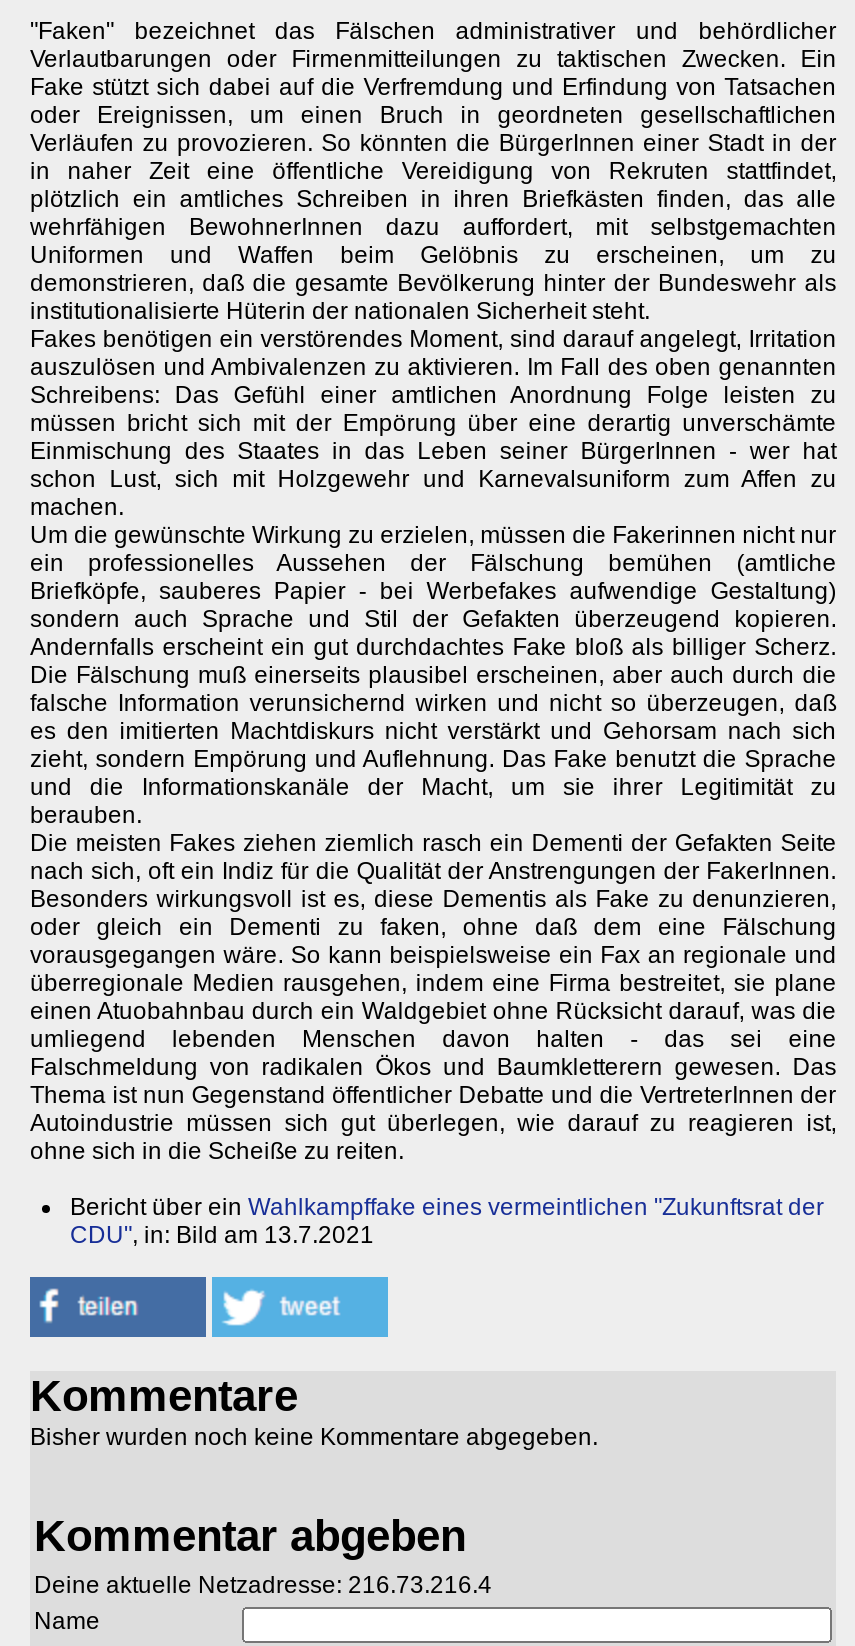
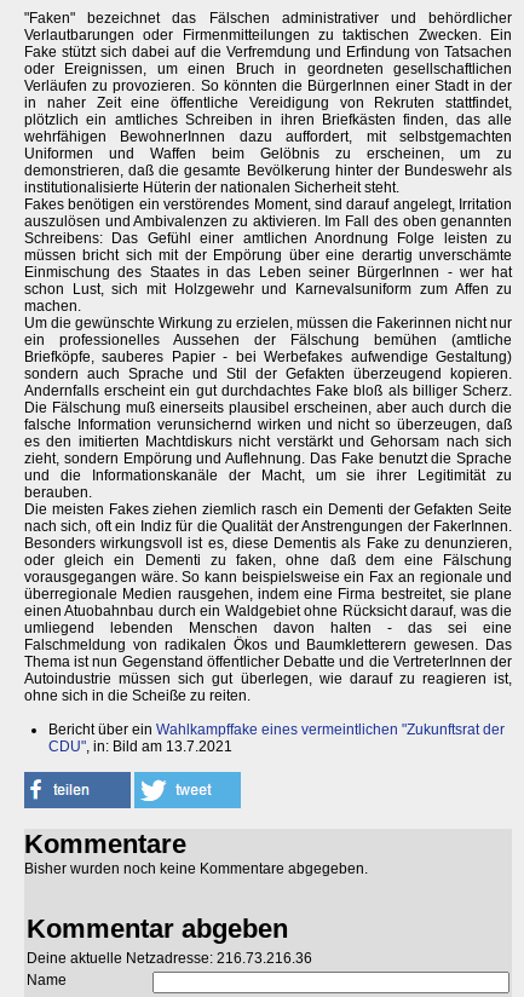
- Deine aktuelle Netzadresse: 216.73.216.4
+ Deine aktuelle Netzadresse: 216.73.216.36
